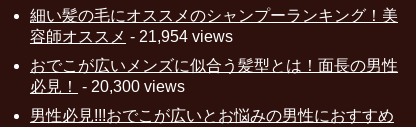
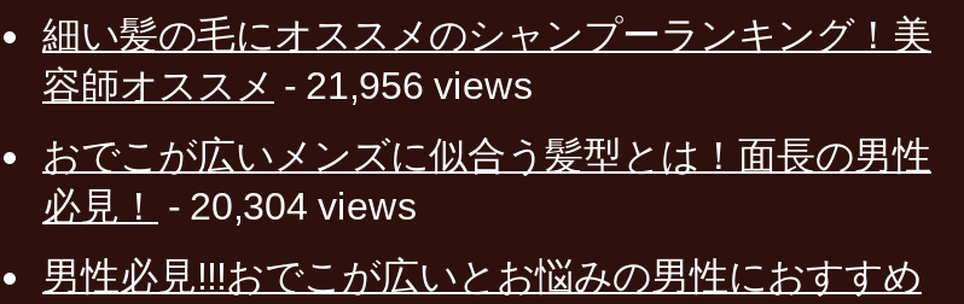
- 容師オススメ- 21,954 views
+ 容師オススメ- 21,956 views

- 必見！- 20,300 views
+ 必見！- 20,304 views
